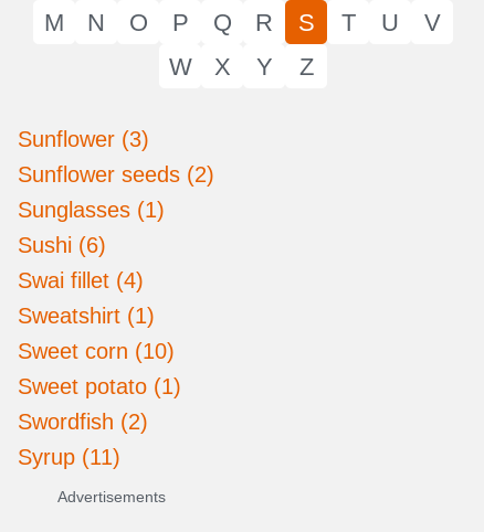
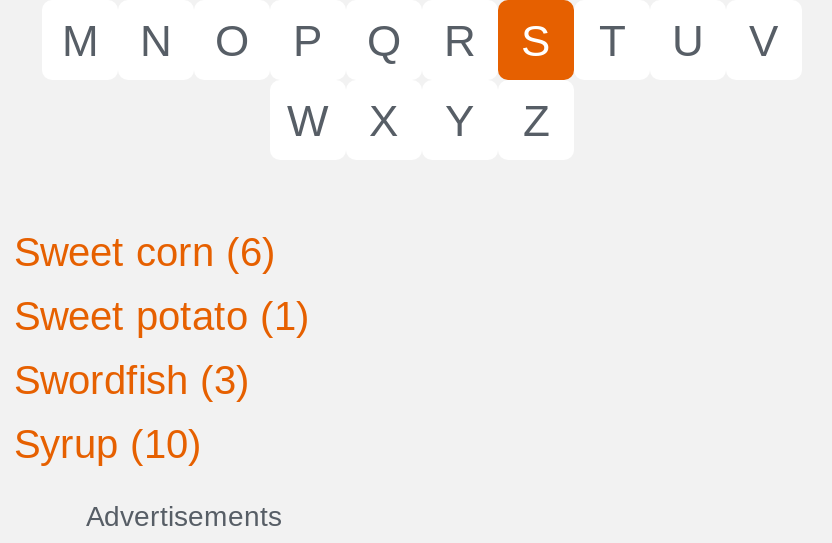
- Sunflower (3)
- Sunflower seeds (2)
- Sunglasses (1)
- Sushi (6)
- Swai fillet (4)
- Sweatshirt (1)
- Sweet corn (10)
+ Sweet corn (6)

- Swordfish (2)
+ Swordfish (3)

- Syrup (11)
+ Syrup (10)
